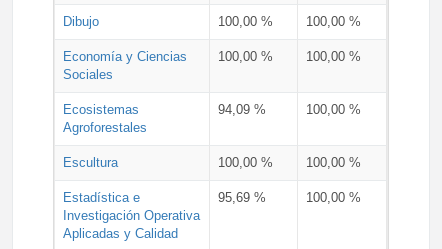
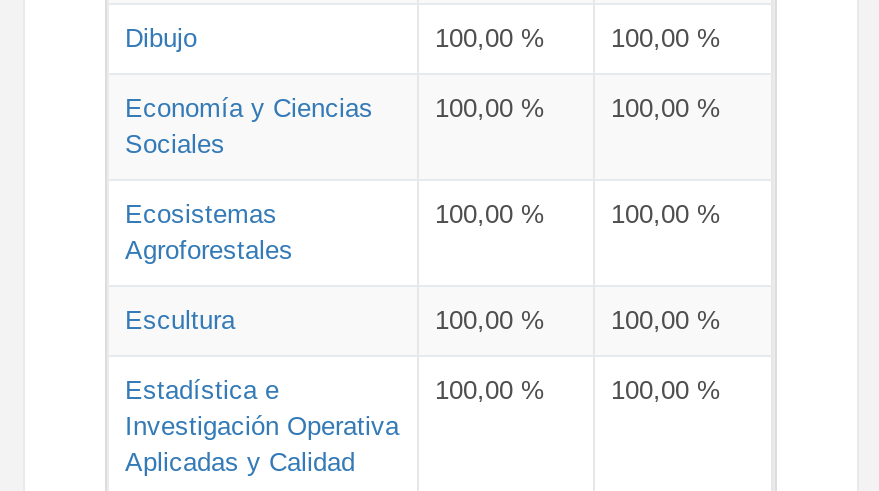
- 94,09 %
+ 100,00 %

- 95,69 %
+ 100,00 %
